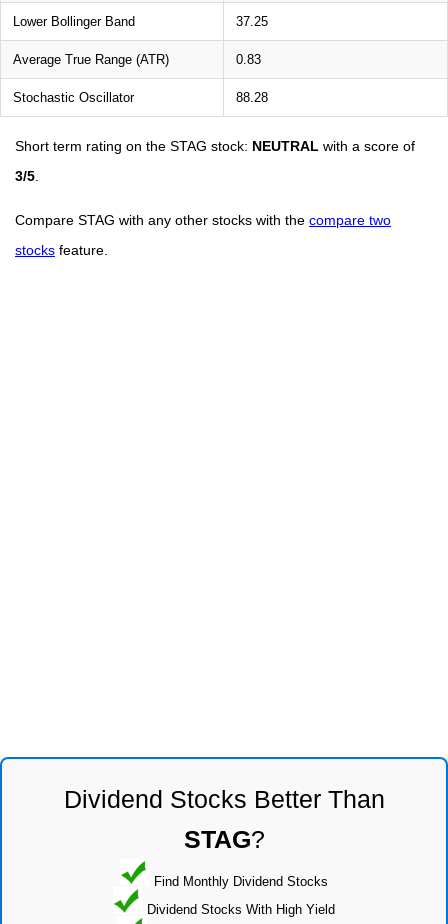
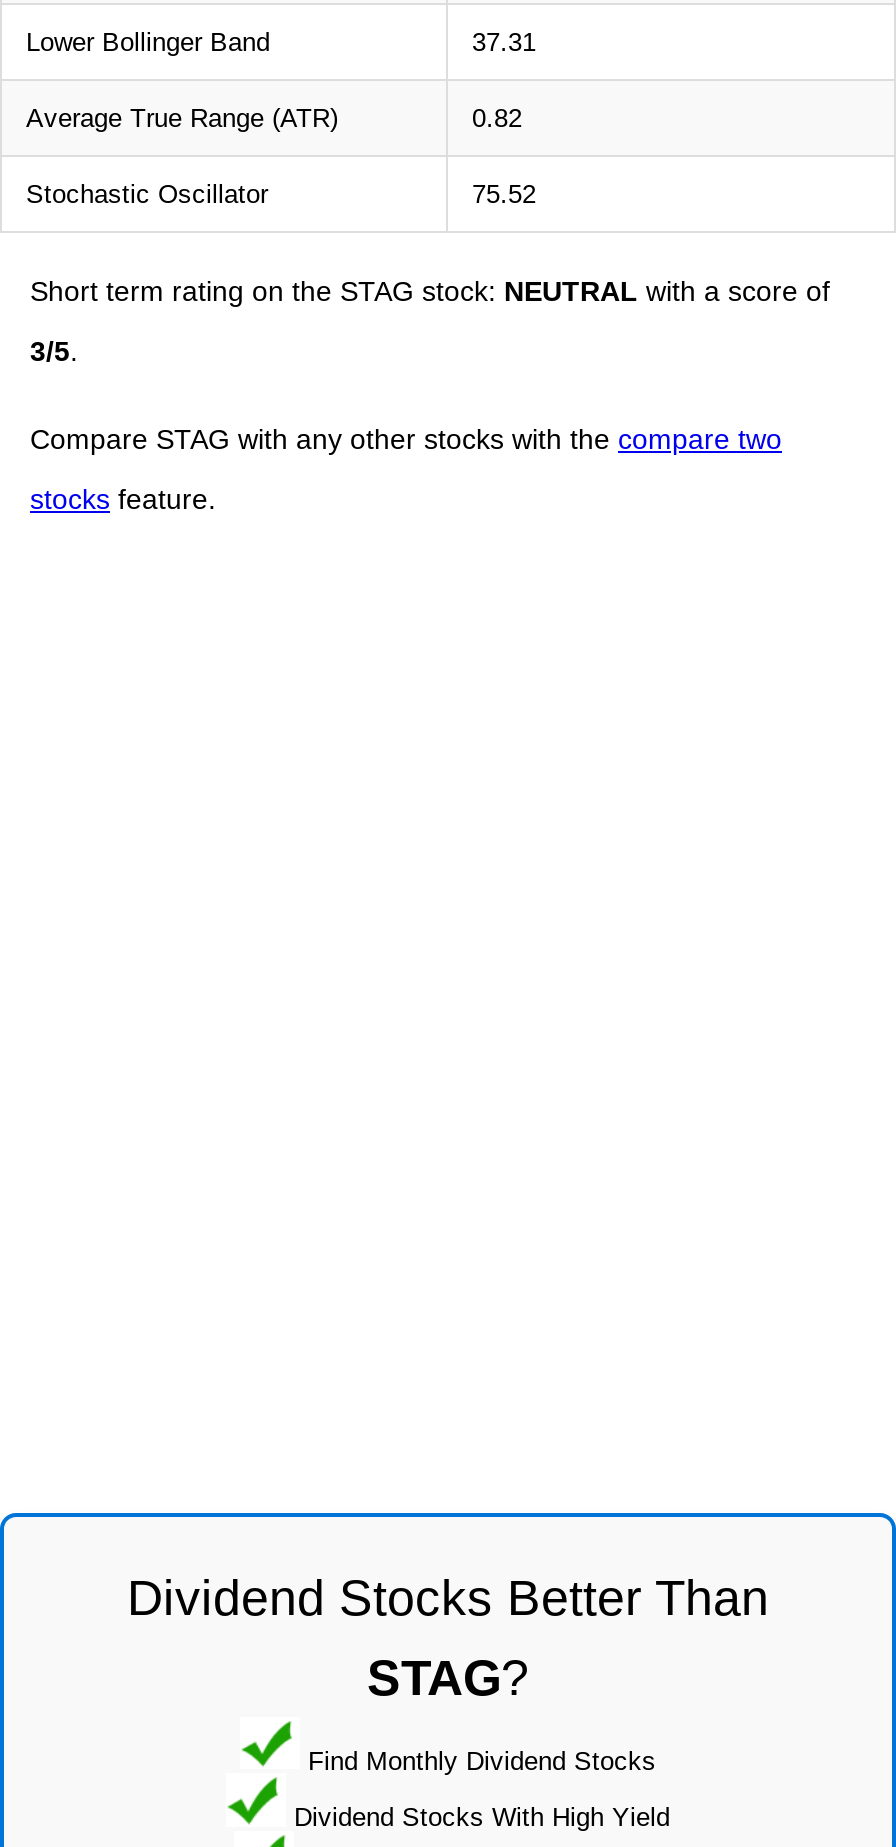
- 37.25
+ 37.31

- 0.83
+ 0.82

- 88.28
+ 75.52
